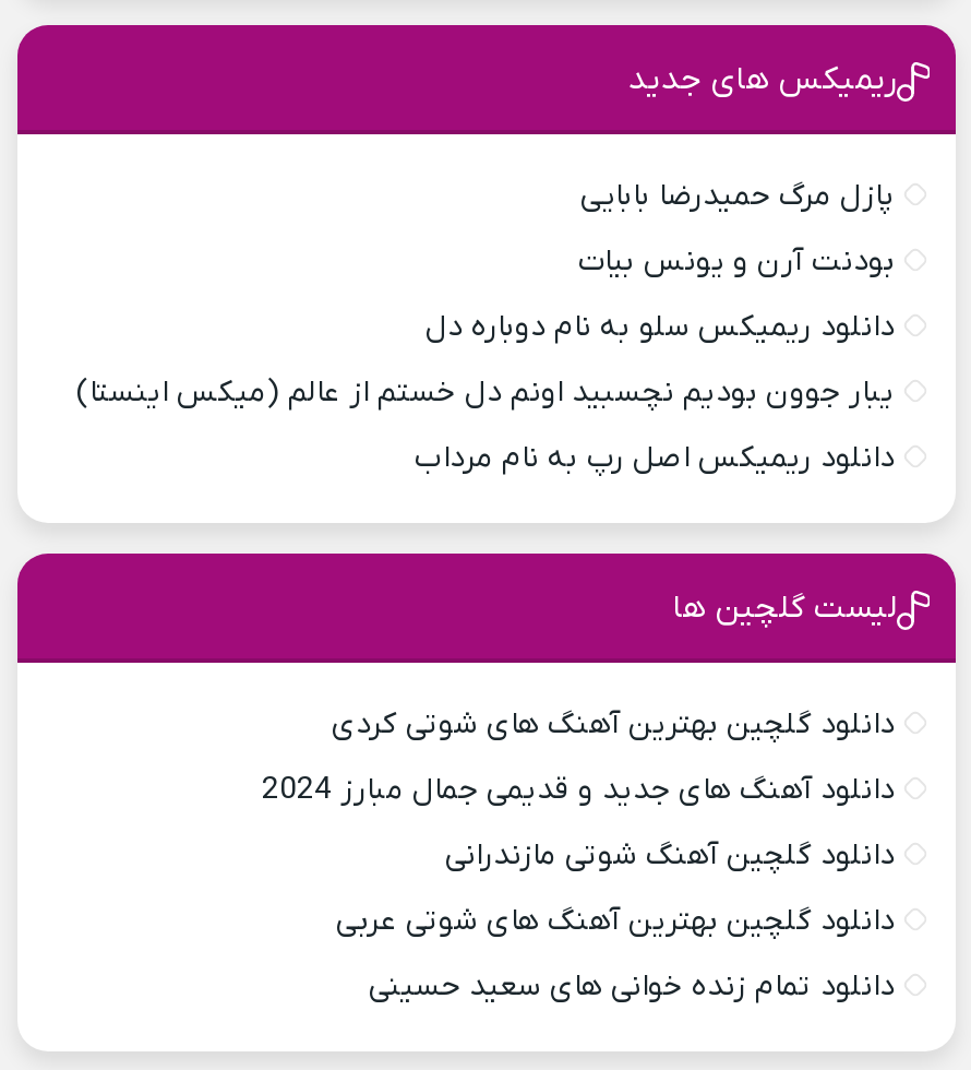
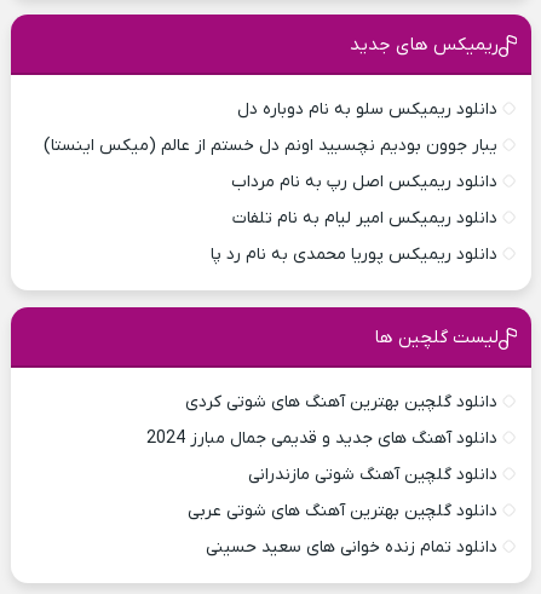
- پازل مرگ حمیدرضا بابایی
- بودنت آرن و یونس بیات

moved up: دانلود ریمیکس سلو به نام دوباره دل | یبار جوون بودیم نچسبید اونم دل خستم از عالم (میکس اینستا) | دانلود ریمیکس اصل رپ به نام مرداب

+ دانلود ریمیکس امیر لیام به نام تلفات
+ دانلود ریمیکس پوریا محمدی به نام رد پا
